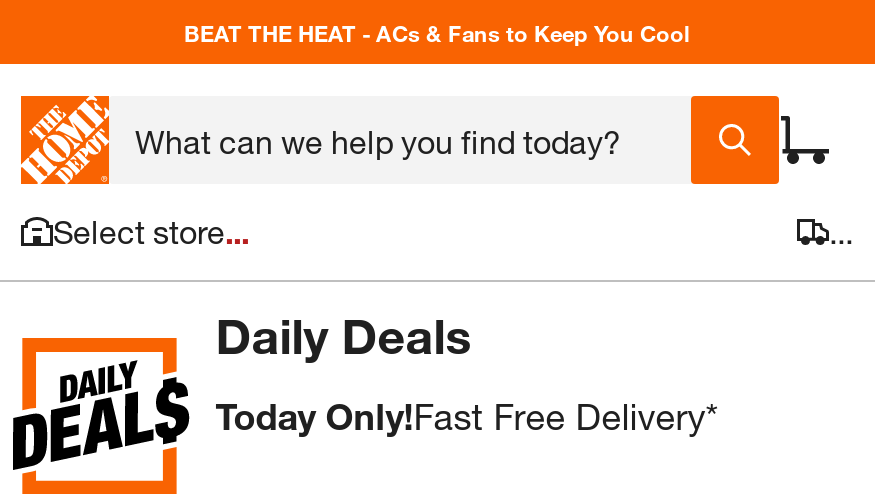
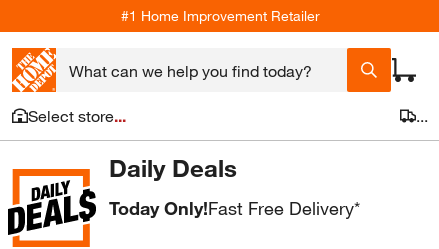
- BEAT THE HEAT - ACs & Fans to Keep You Cool
+ #1 Home Improvement Retailer
